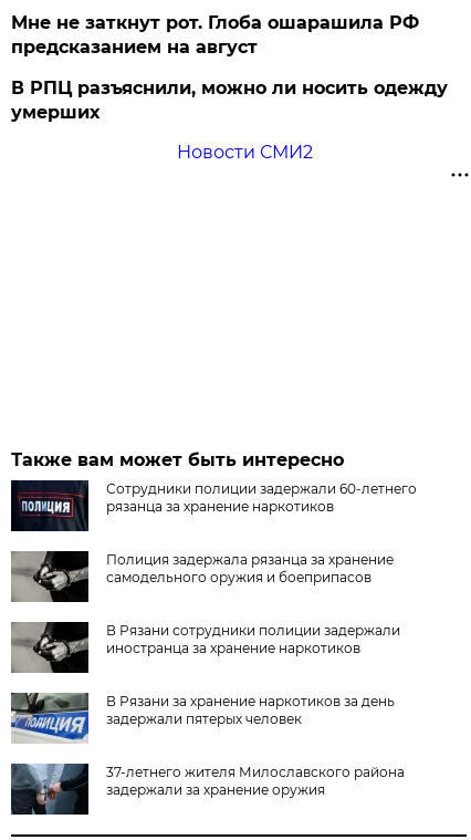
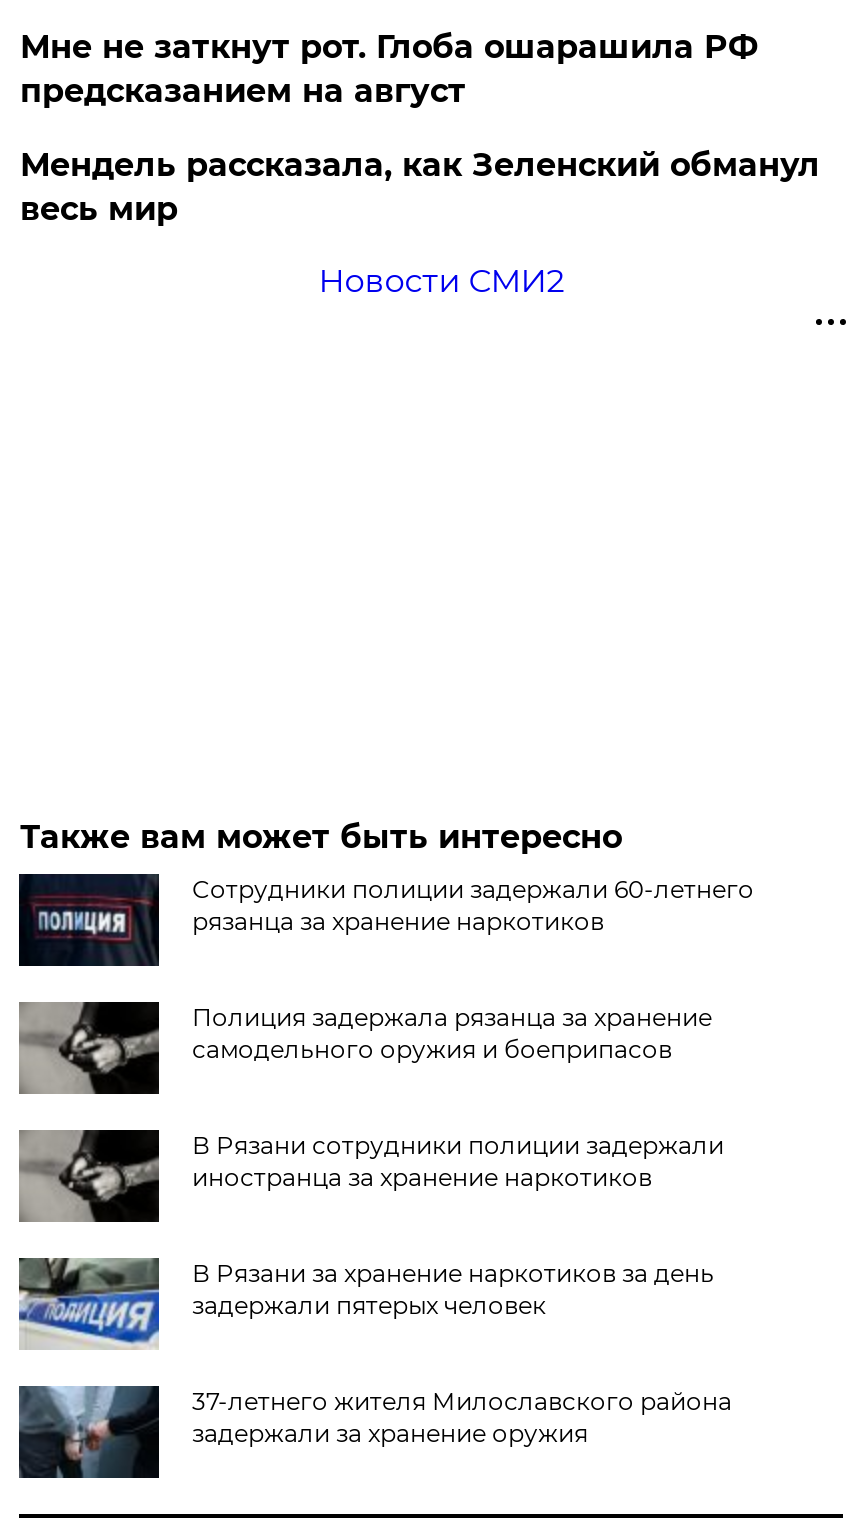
- В РПЦ разъяснили, можно ли носить одежду
- умерших
+ Мендель рассказала, как Зеленский обманул
+ весь мир
